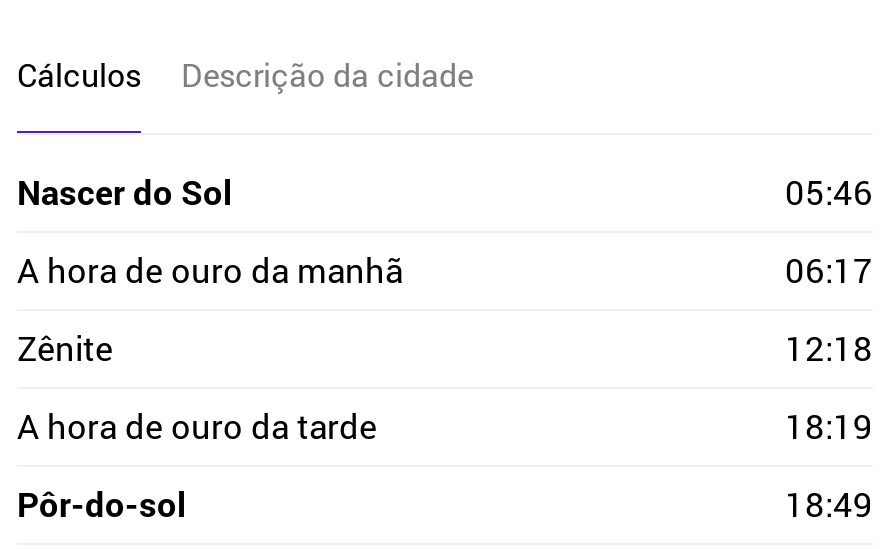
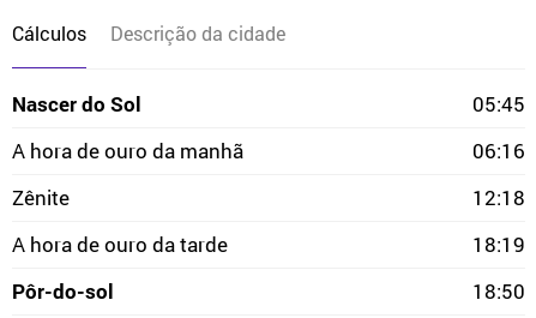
- 05:46
+ 05:45

- 06:17
+ 06:16

- 18:49
+ 18:50
